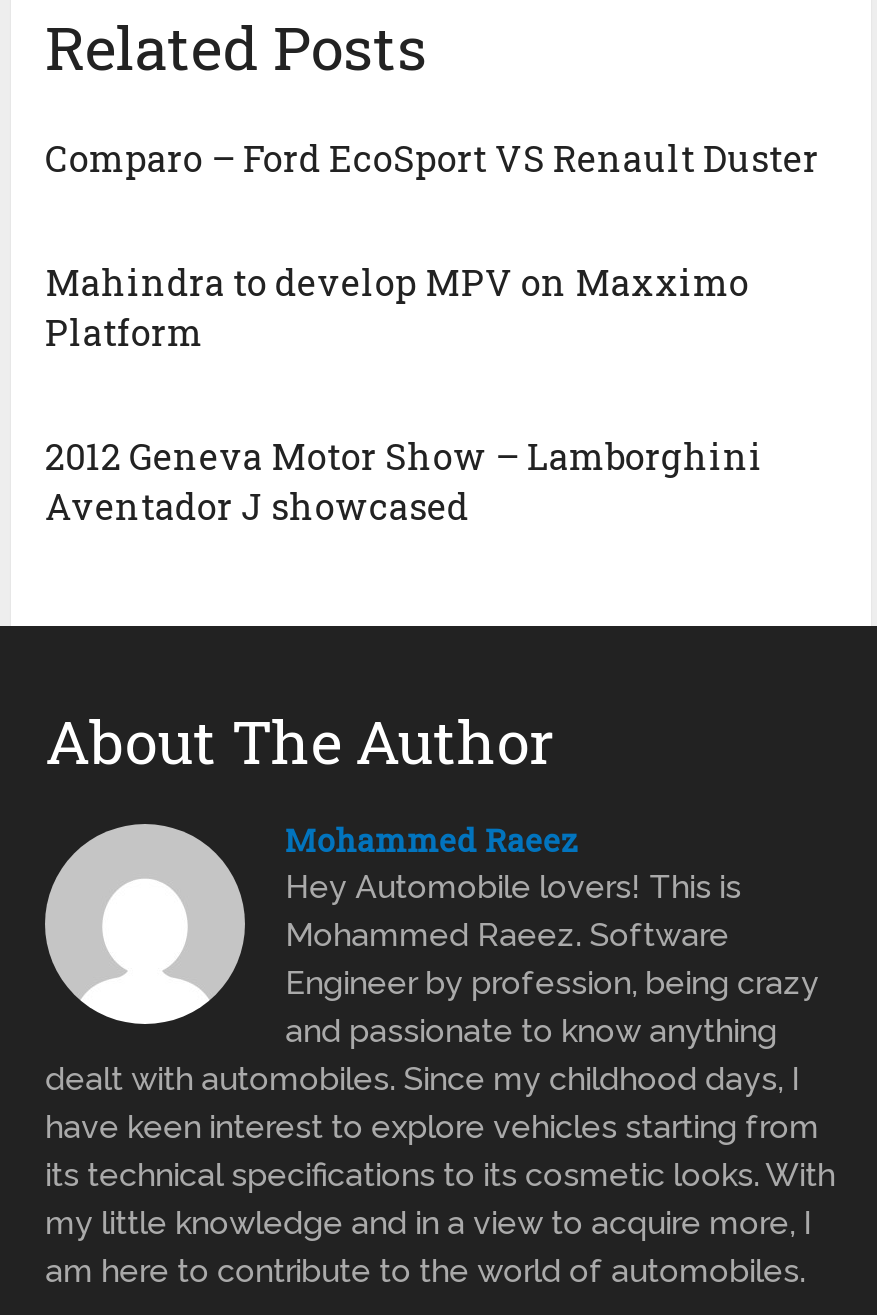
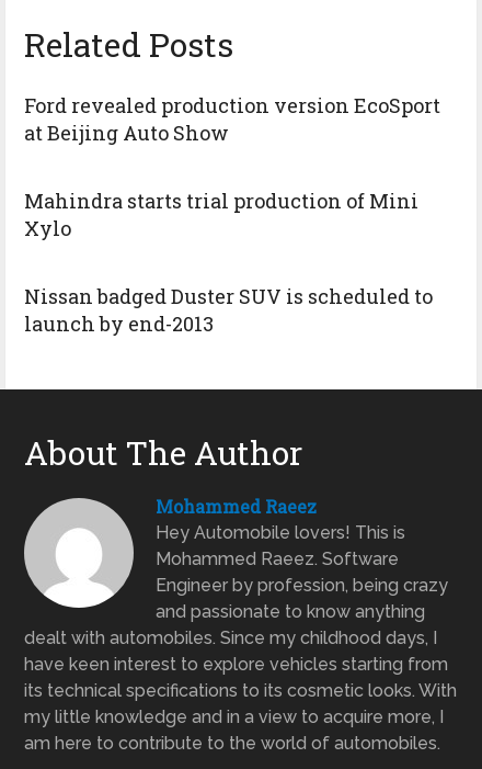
- Comparo – Ford EcoSport VS Renault Duster
+ Ford revealed production version EcoSport
+ at Beijing Auto Show

- Mahindra to develop MPV on Maxximo
- Platform
+ Mahindra starts trial production of Mini
+ Xylo

- 2012 Geneva Motor Show – Lamborghini
- Aventador J showcased
+ Nissan badged Duster SUV is scheduled to
+ launch by end-2013
